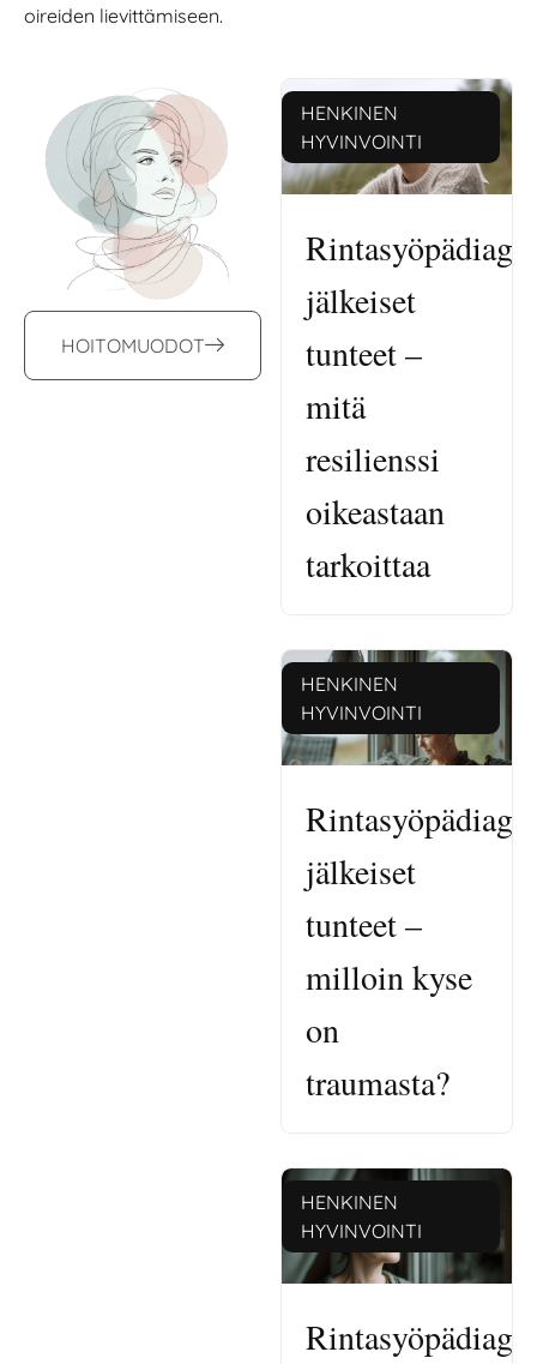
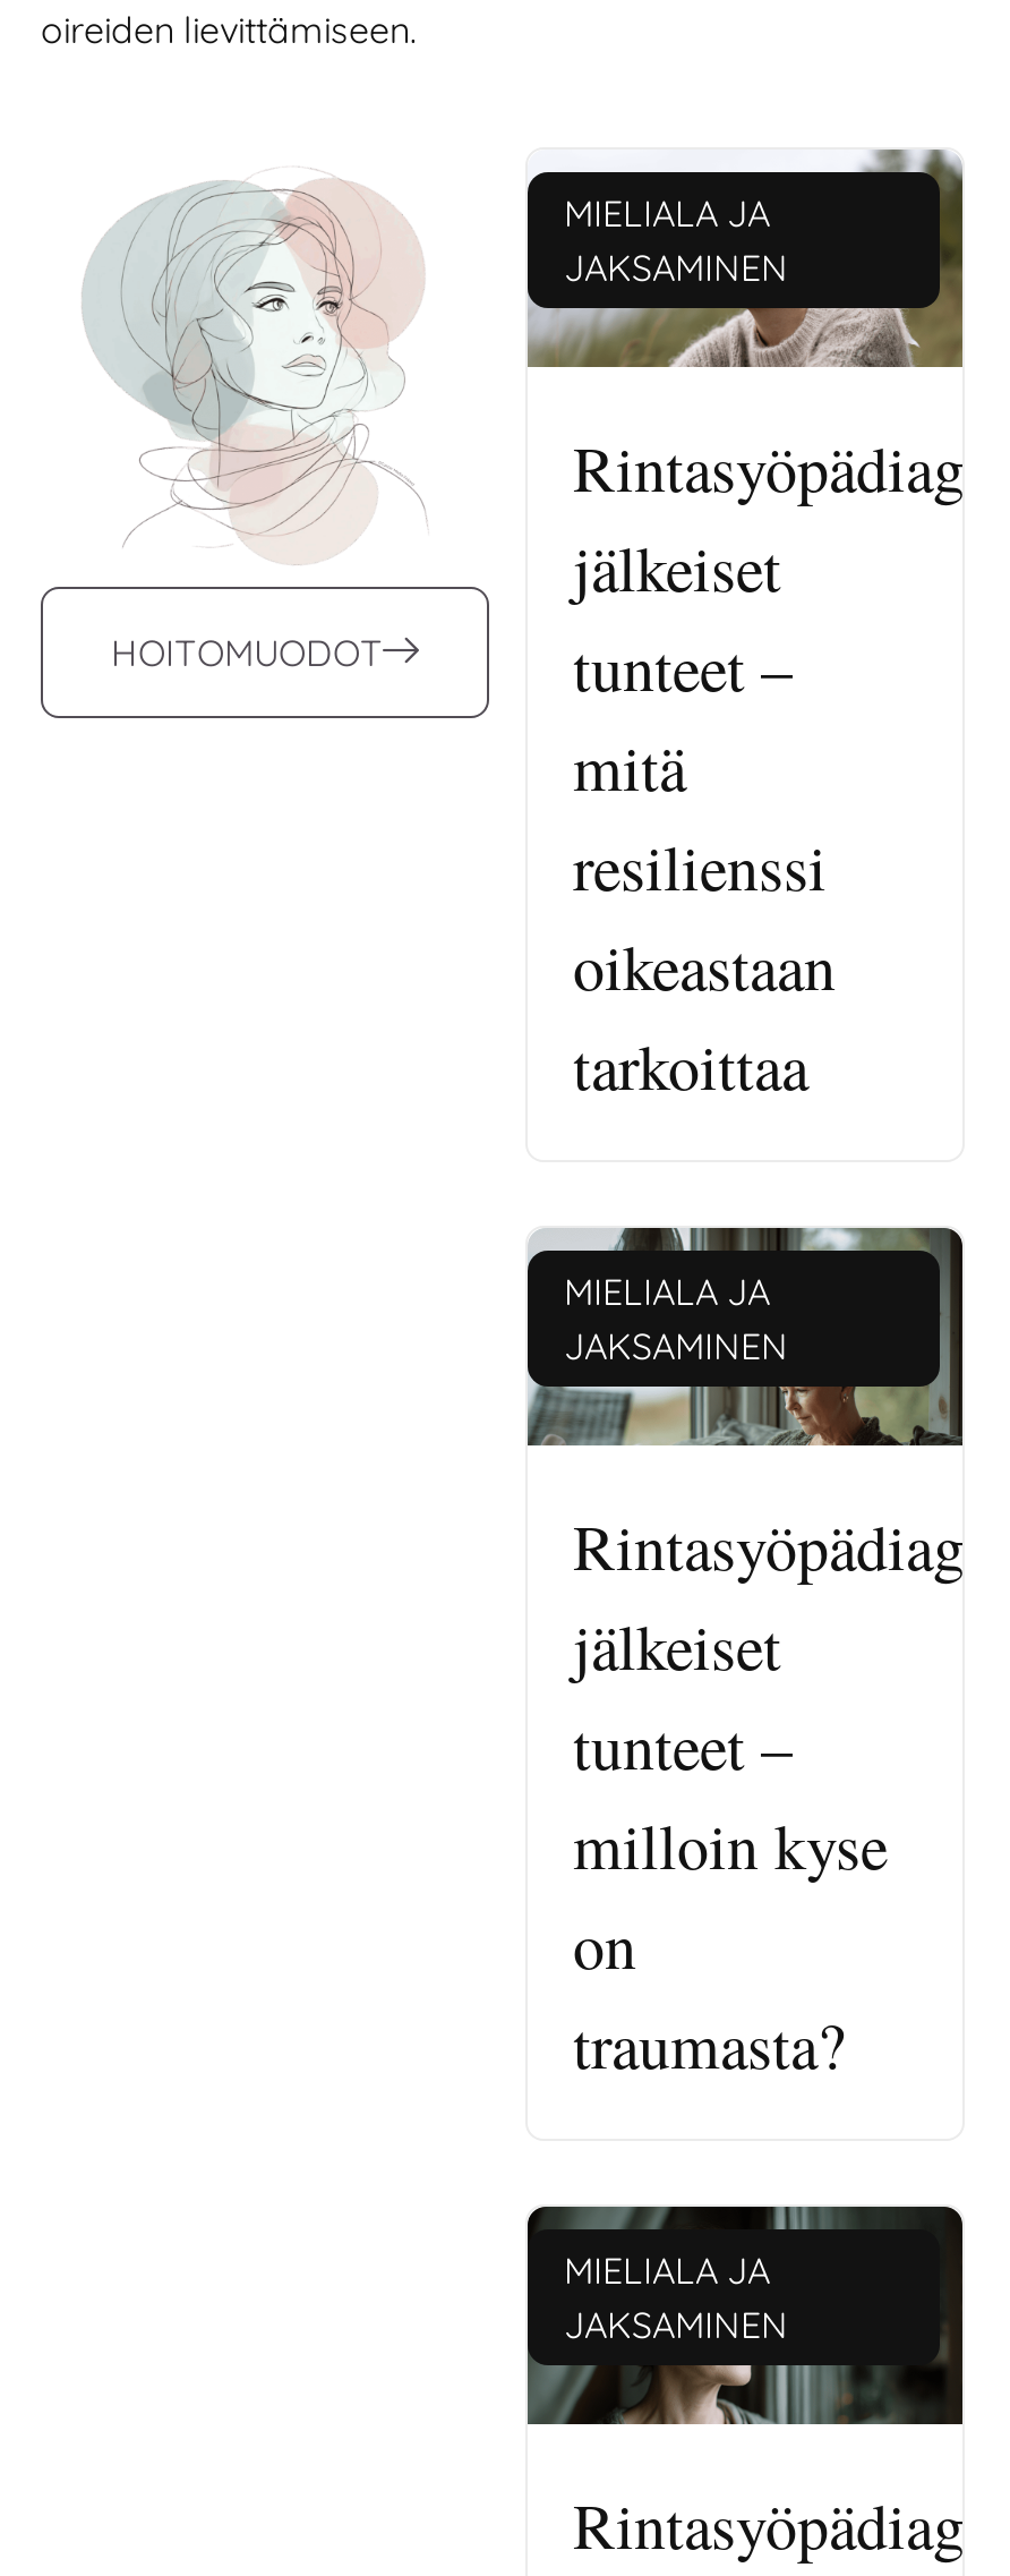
- HENKINEN
- HYVINVOINTI
+ MIELIALA JA
+ JAKSAMINEN

- HENKINEN
- HYVINVOINTI
+ MIELIALA JA
+ JAKSAMINEN

- HENKINEN
- HYVINVOINTI
+ MIELIALA JA
+ JAKSAMINEN
